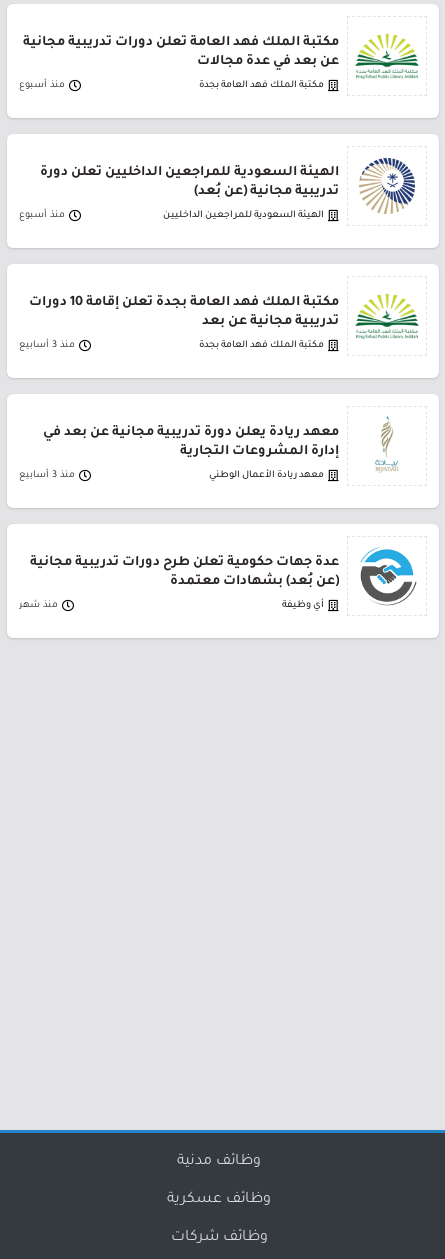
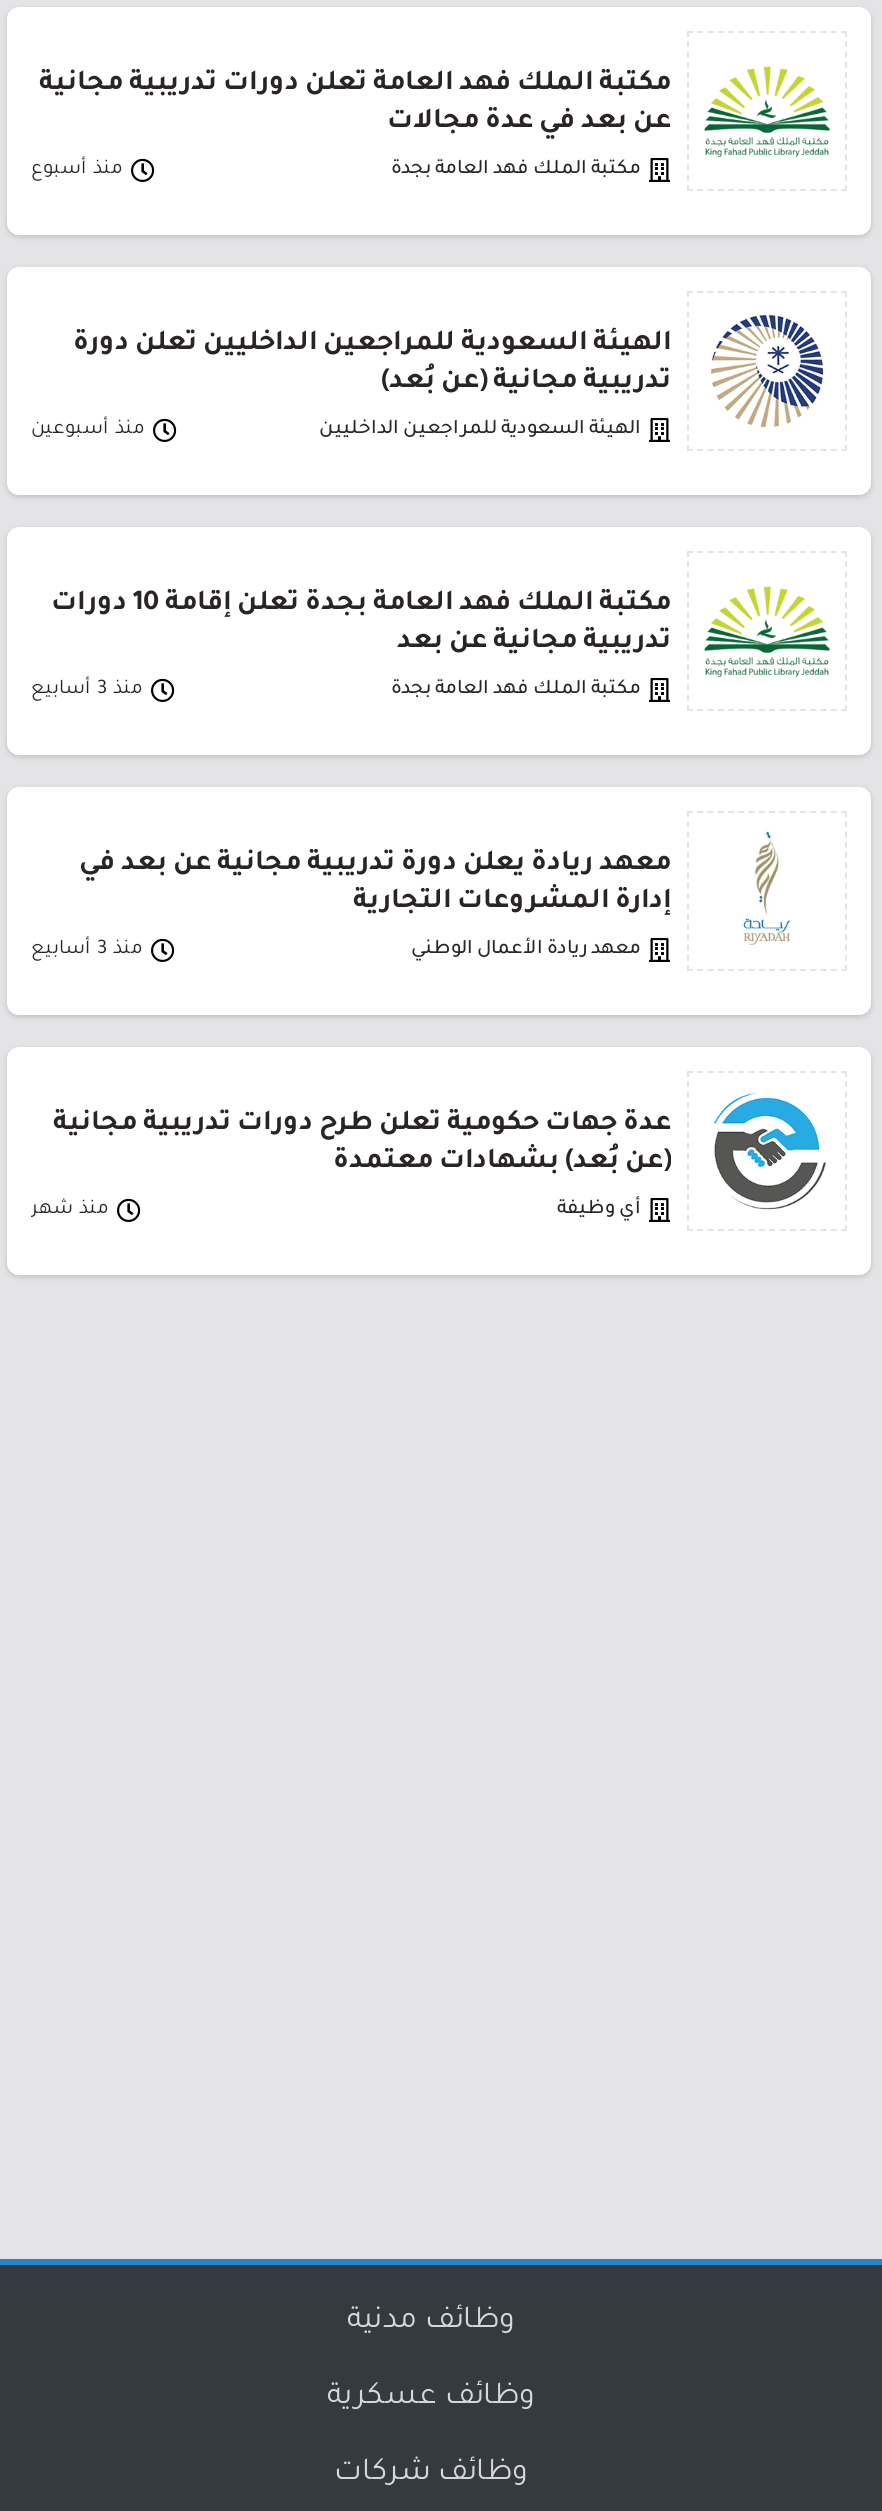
- منذ أسبوع
+ منذ أسبوعين
